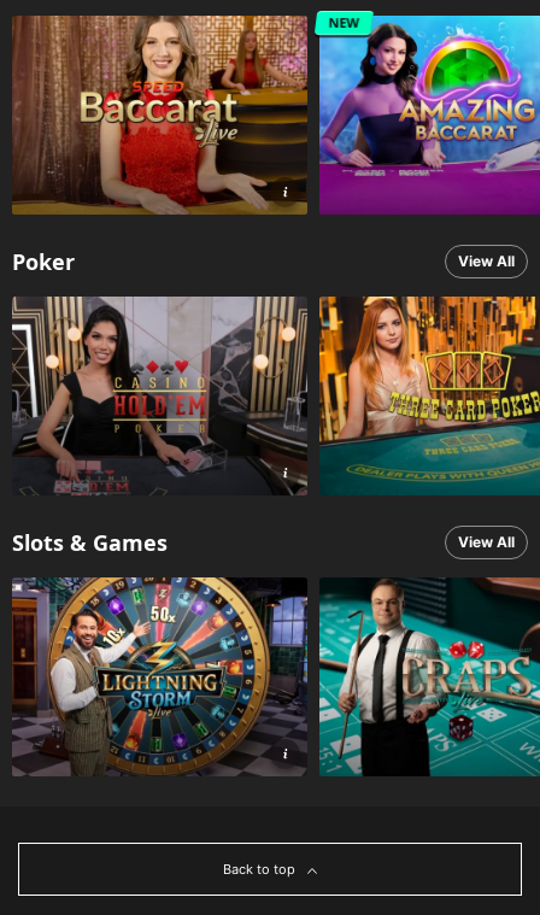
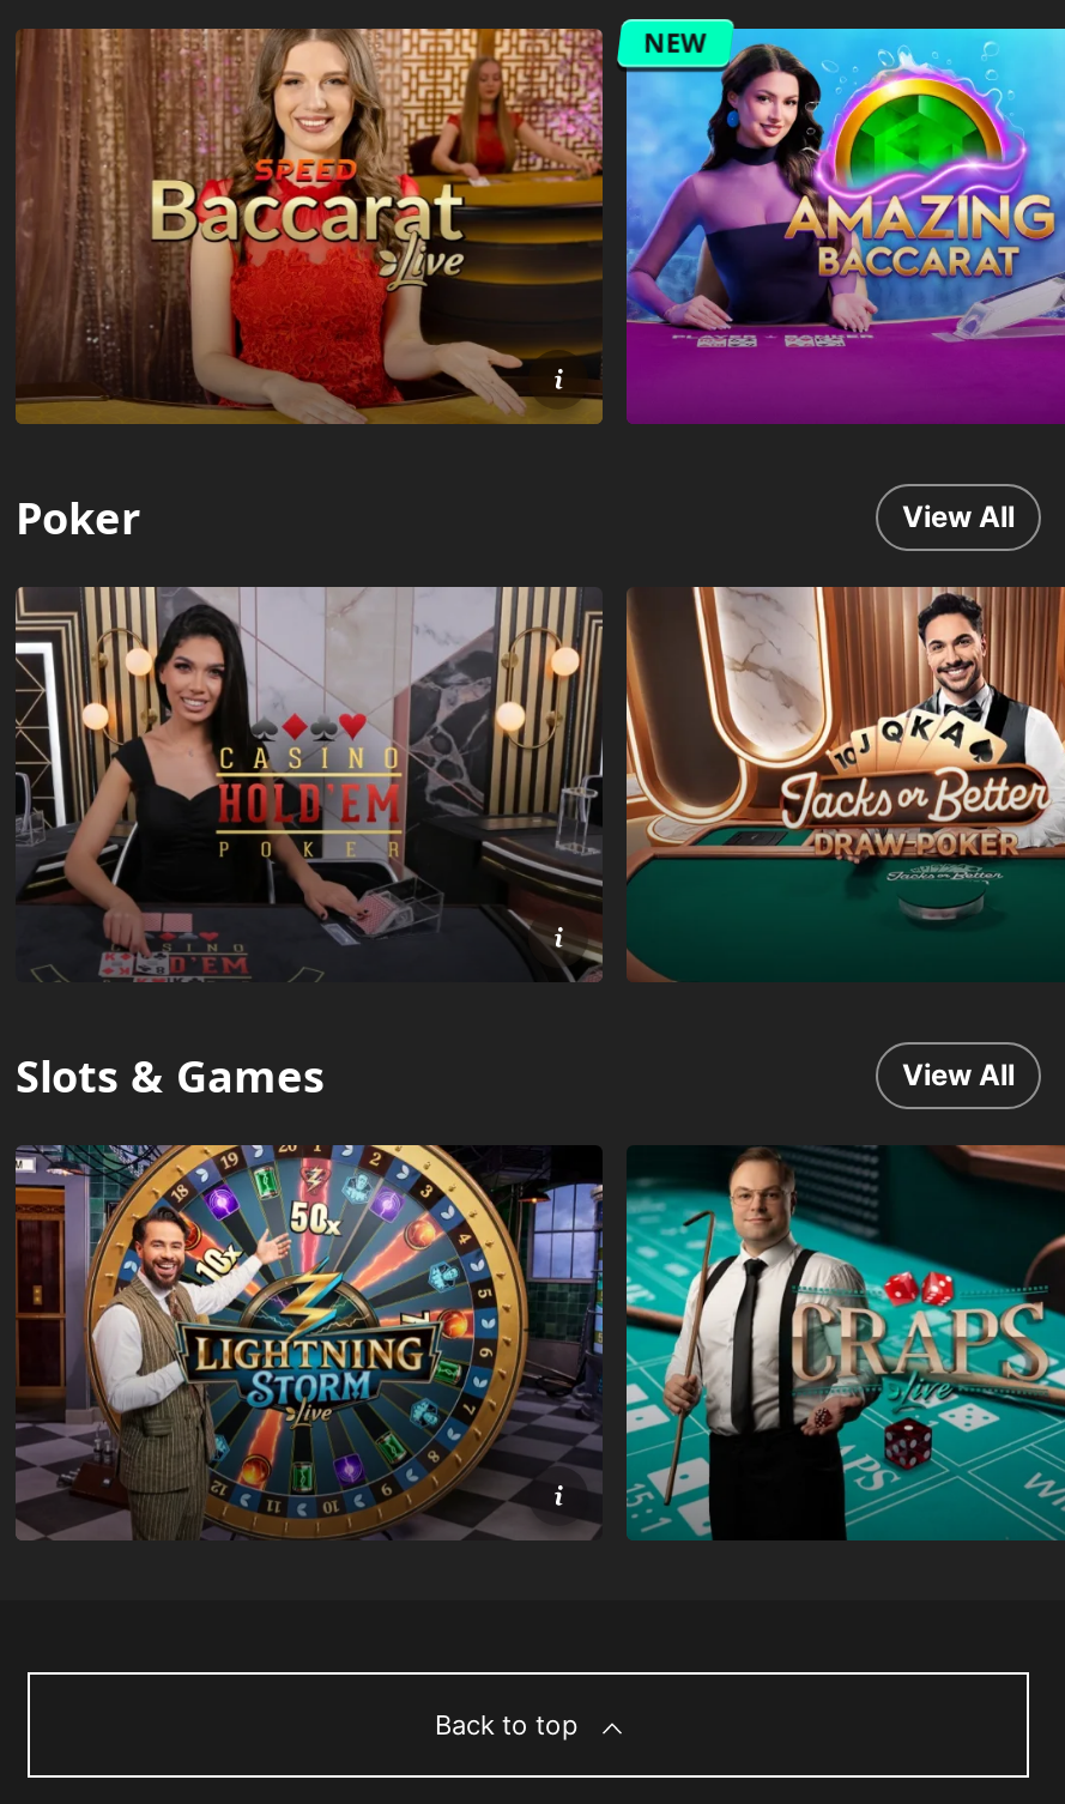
- [image]
+ [image]
